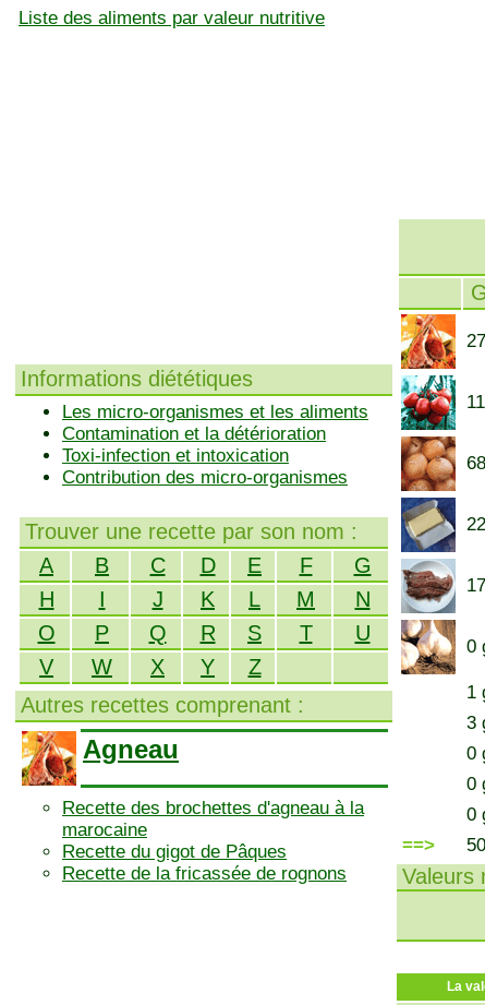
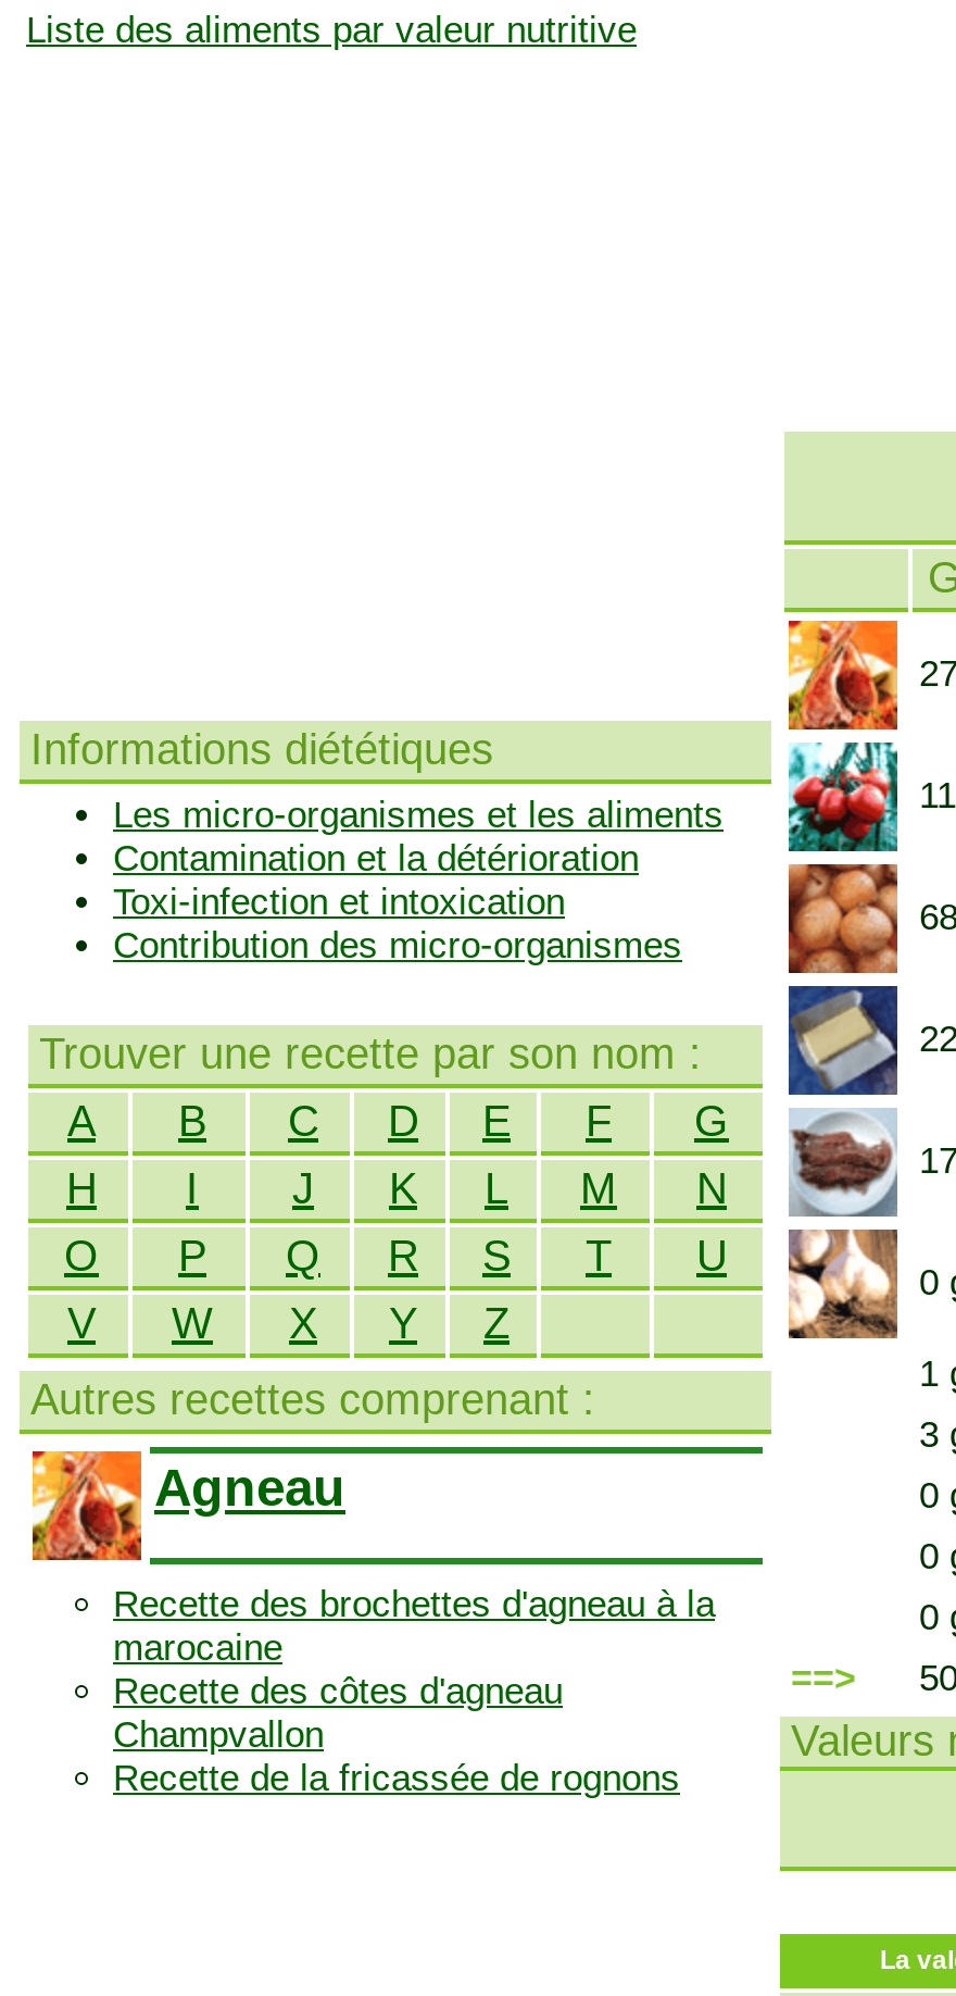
- Recette du gigot de Pâques
+ Recette des côtes d'agneau
+ Champvallon

moved down: Recette de la fricassée de rognons
